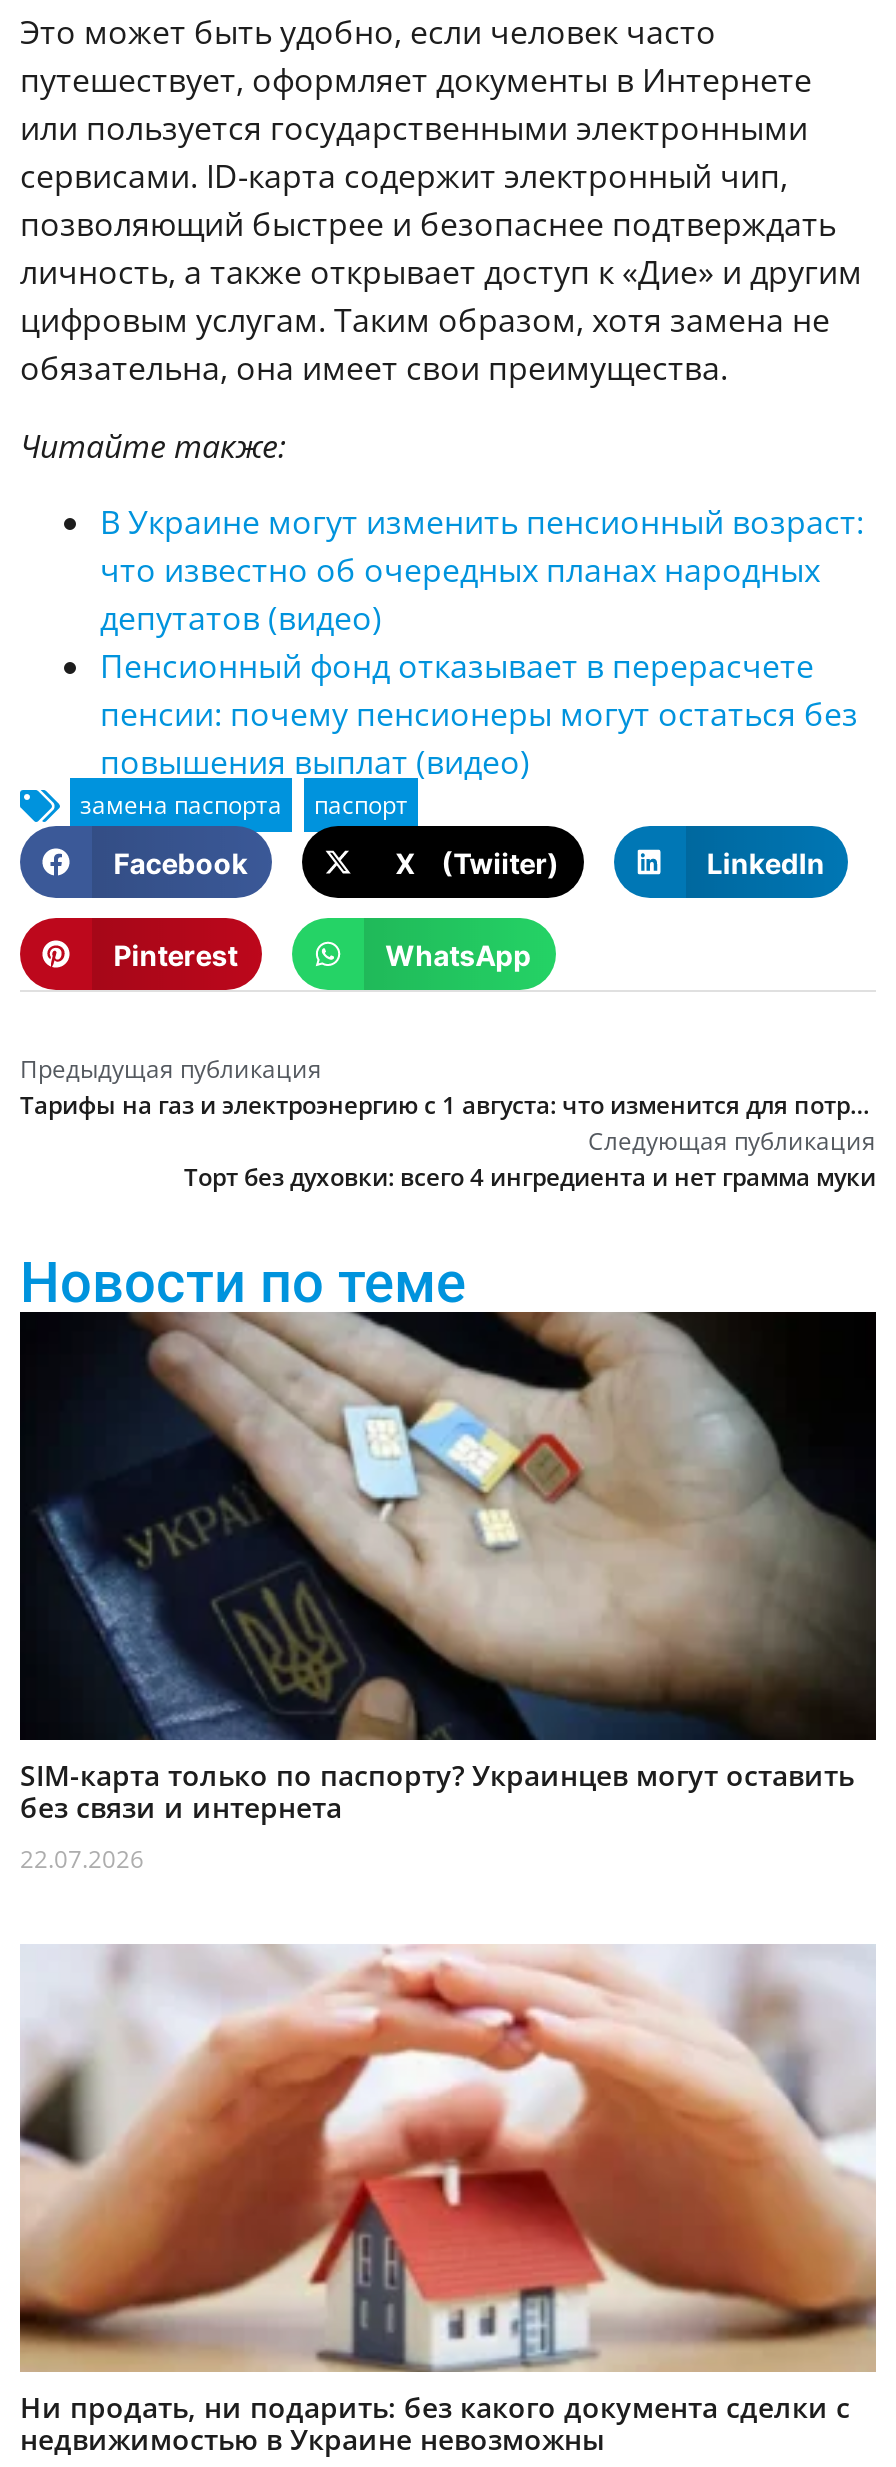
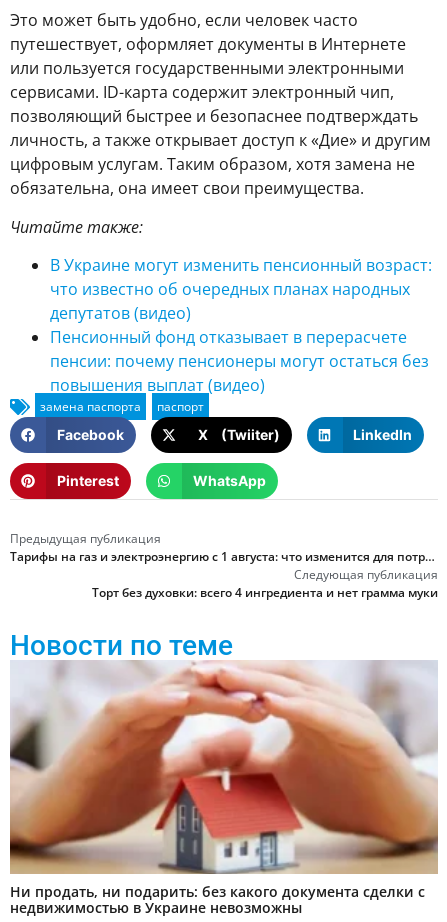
- [image]
- SIM-карта только по паспорту? Украинцев могут оставить
- без связи и интернета
- 22.07.2026
